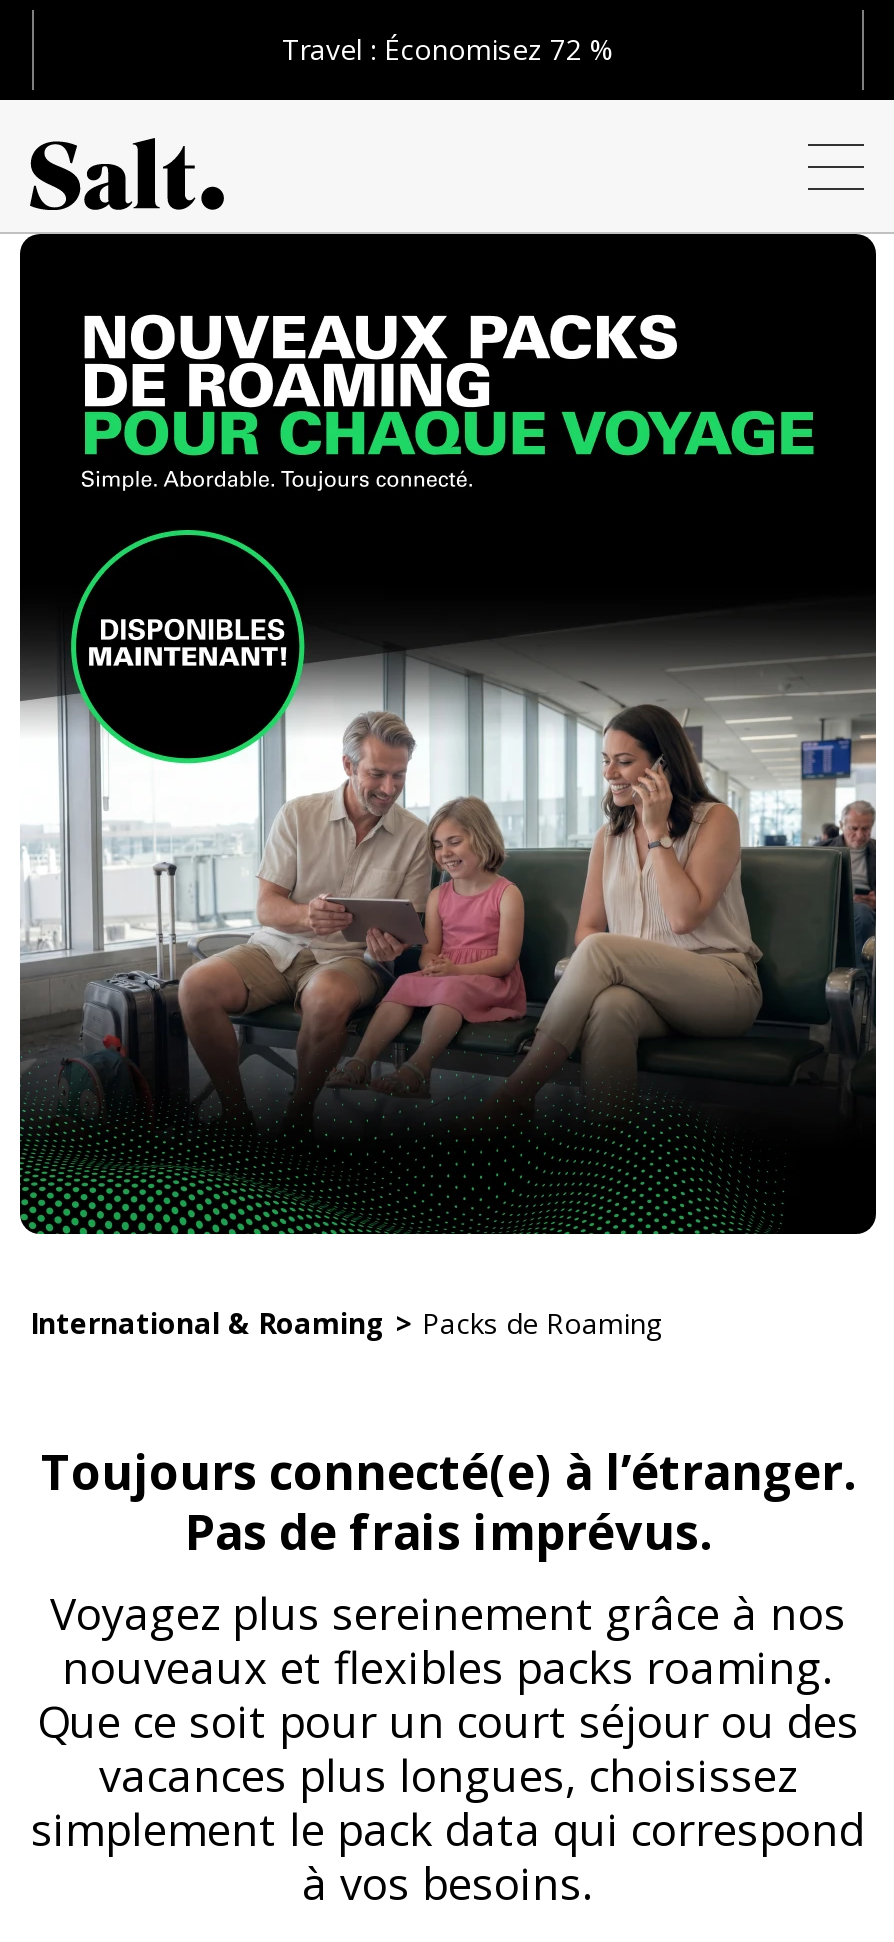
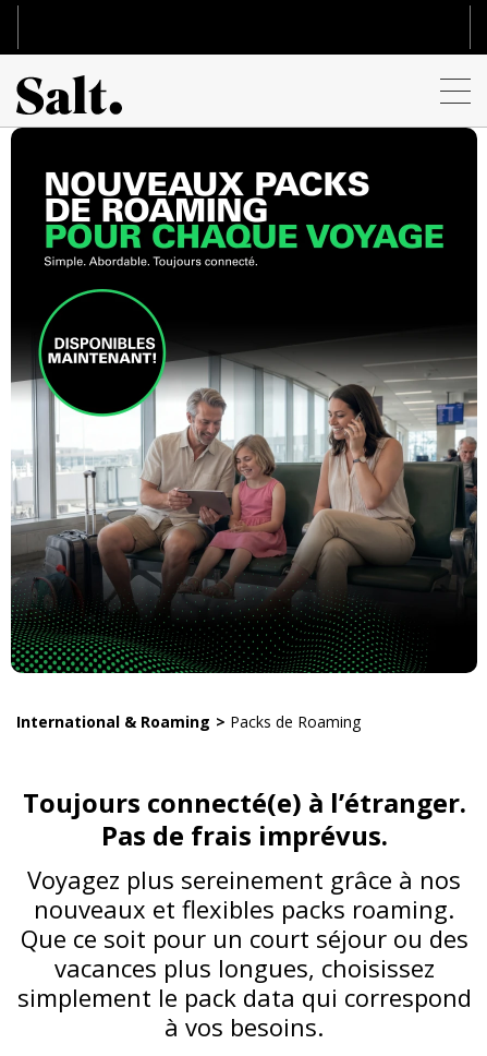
- Travel : Économisez 72 %
